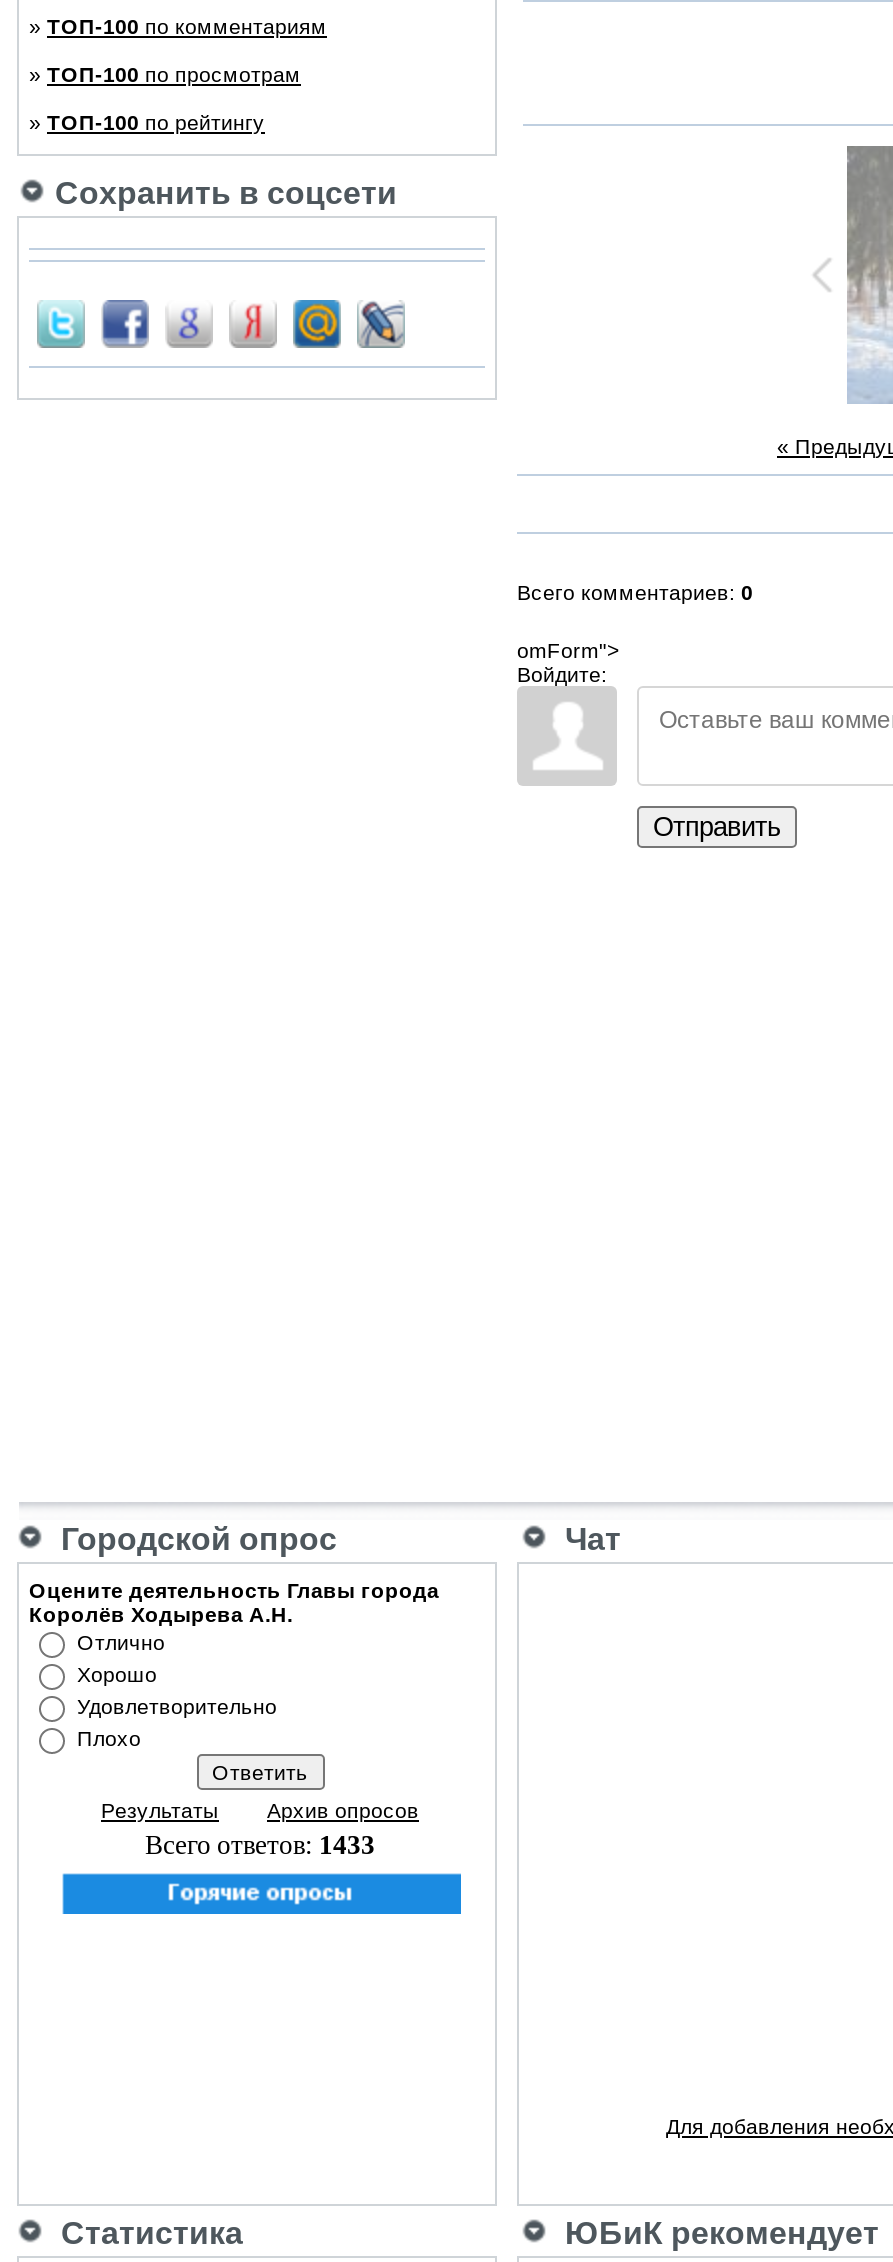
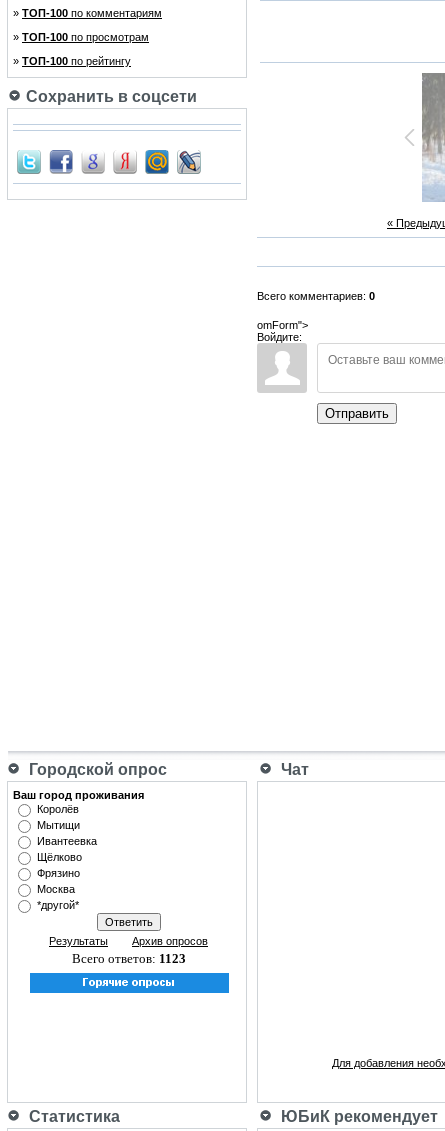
- Оцените деятельность Главы города
- Королёв Ходырева А.Н.
- Отлично
- Хорошо
- Удовлетворительно
- Плохо
+ Ваш город проживания
+ Королёв
+ Мытищи
+ Ивантеевка
+ Щёлково
+ Фрязино
+ Москва
+ *другой*

moved down: Результаты | Архив опросов

- Всего ответов: 1433
+ Всего ответов: 1123
